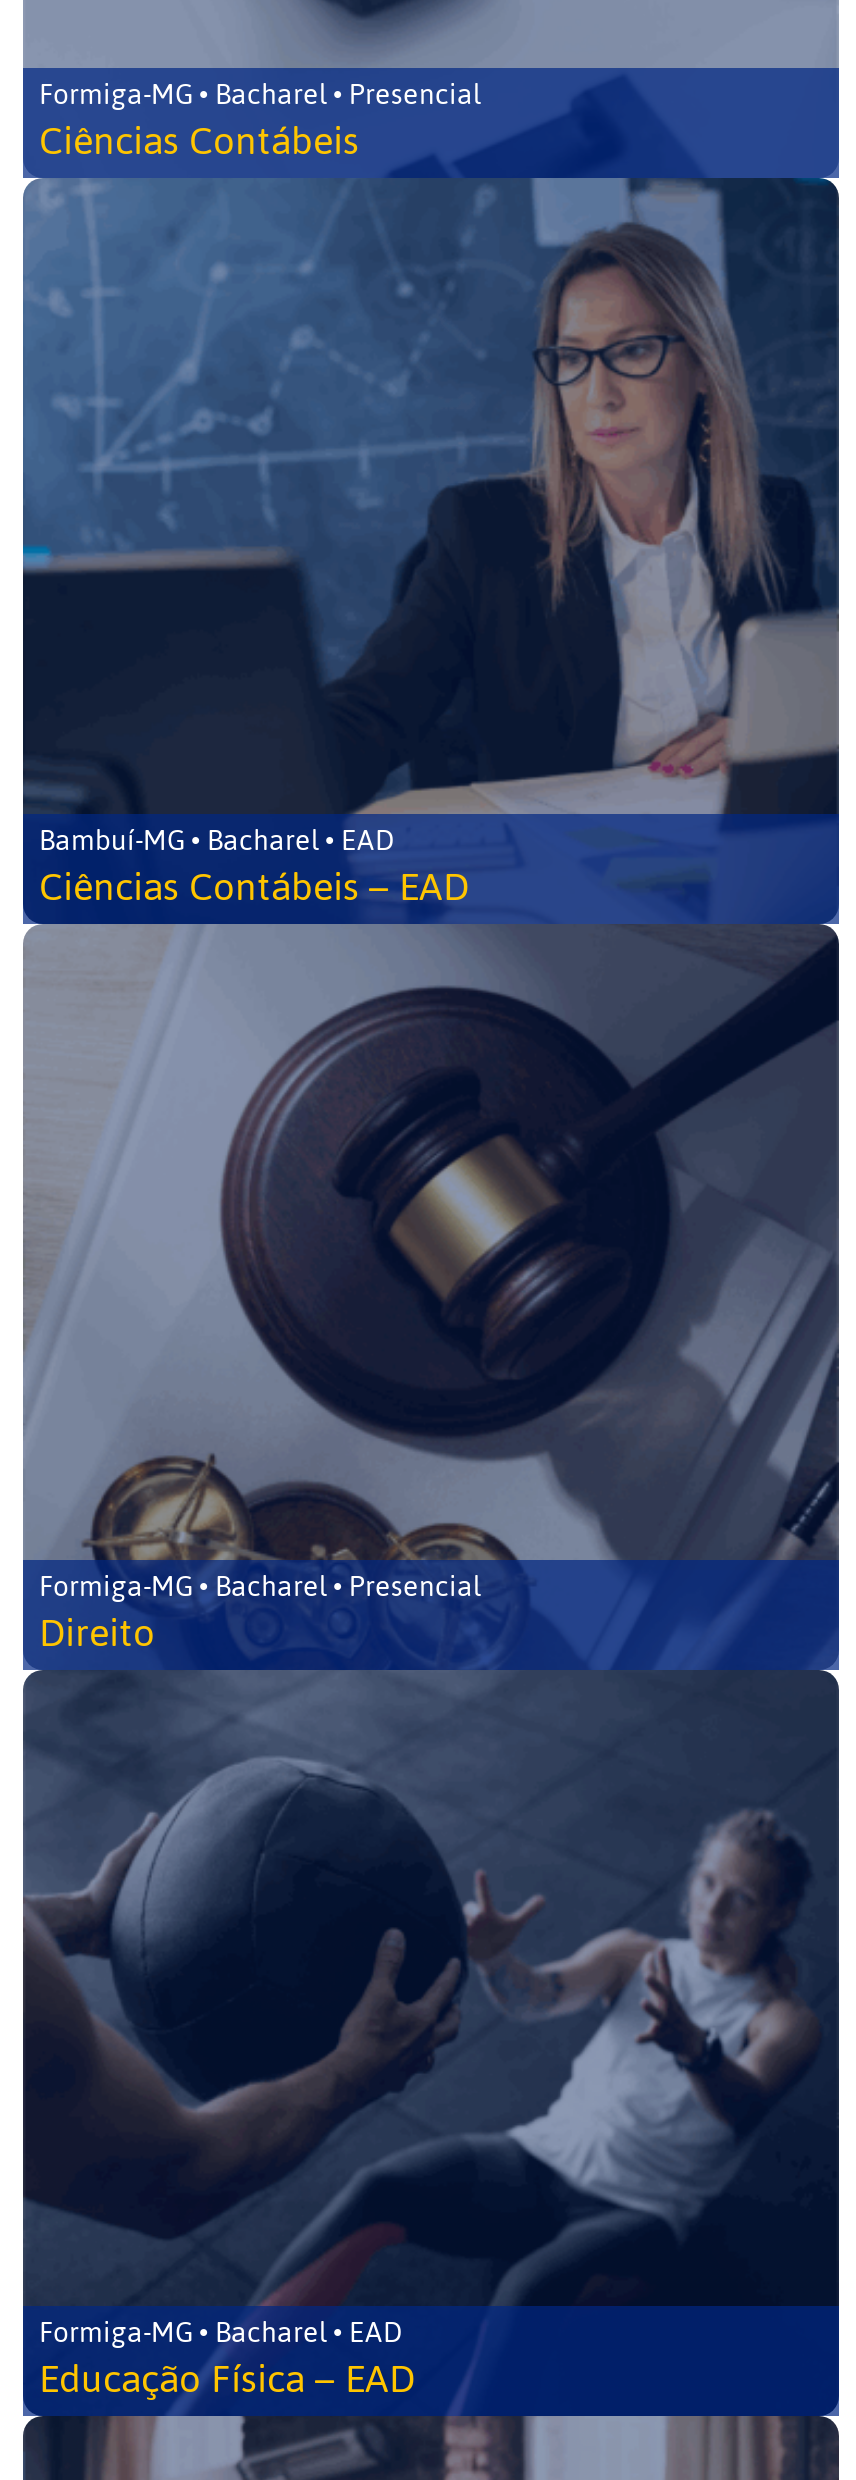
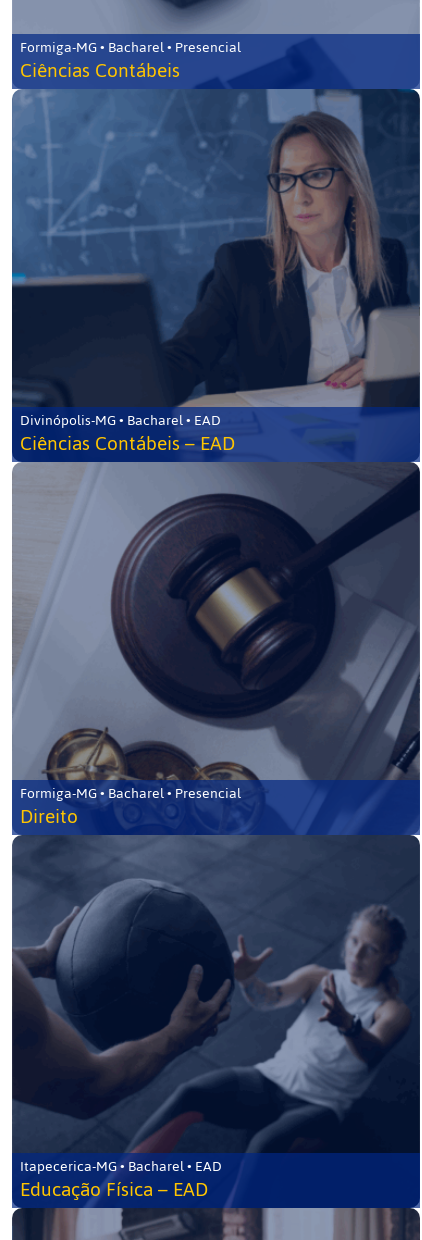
- Bambuí-MG • Bacharel • EAD
+ Divinópolis-MG • Bacharel • EAD

- Formiga-MG • Bacharel • EAD
+ Itapecerica-MG • Bacharel • EAD
